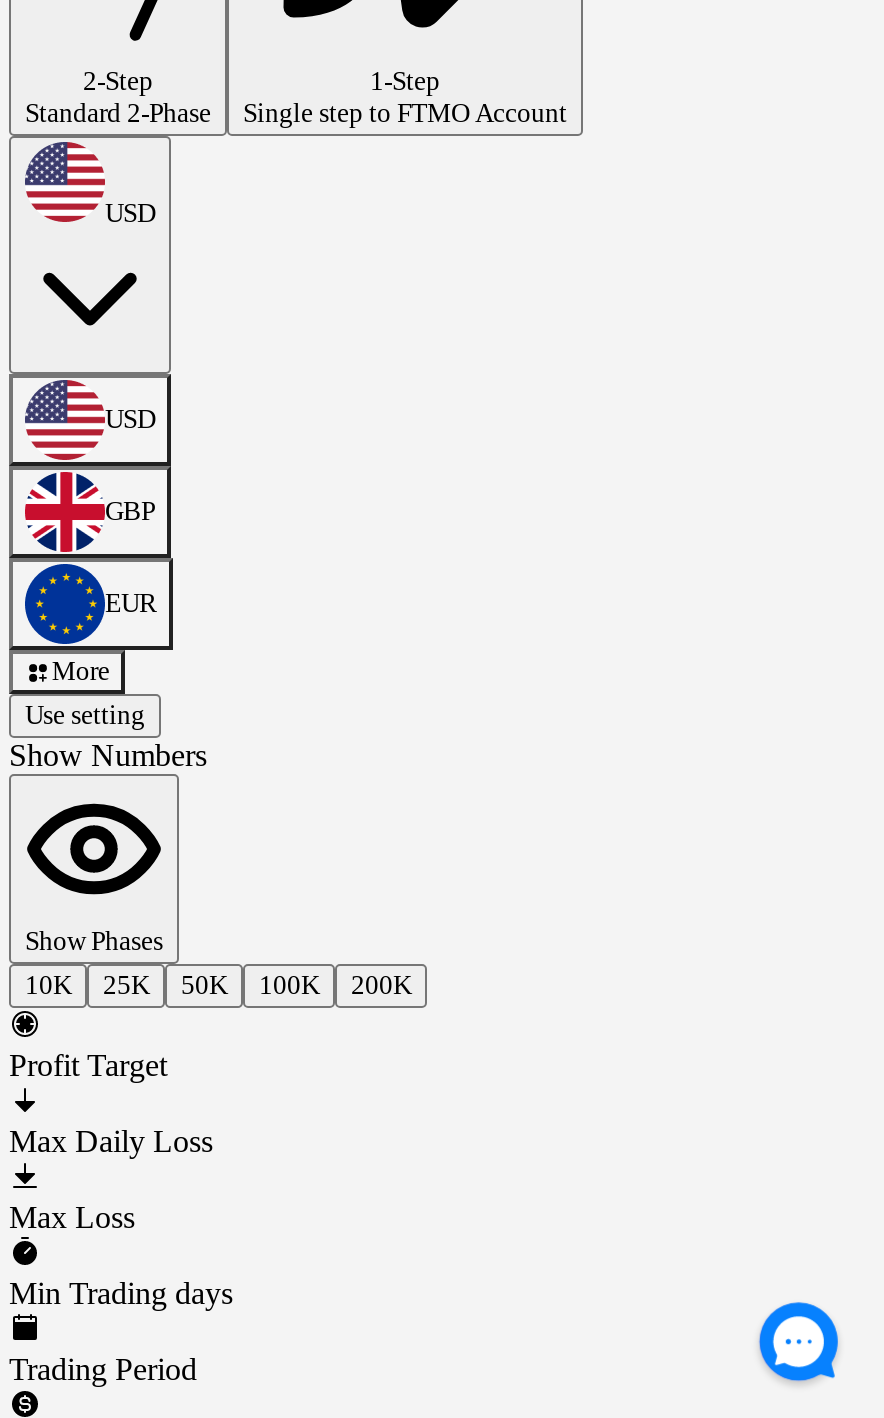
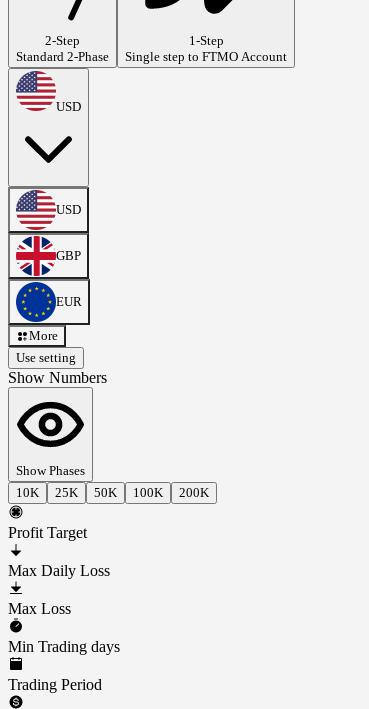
- [image]
